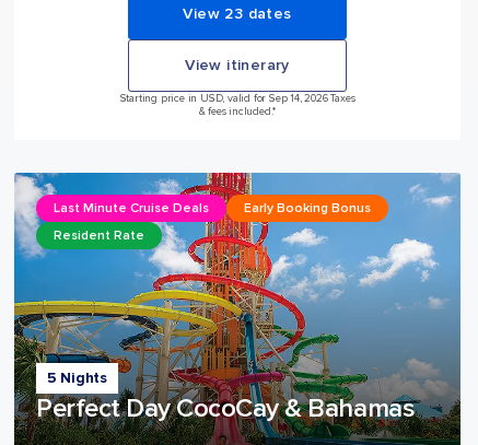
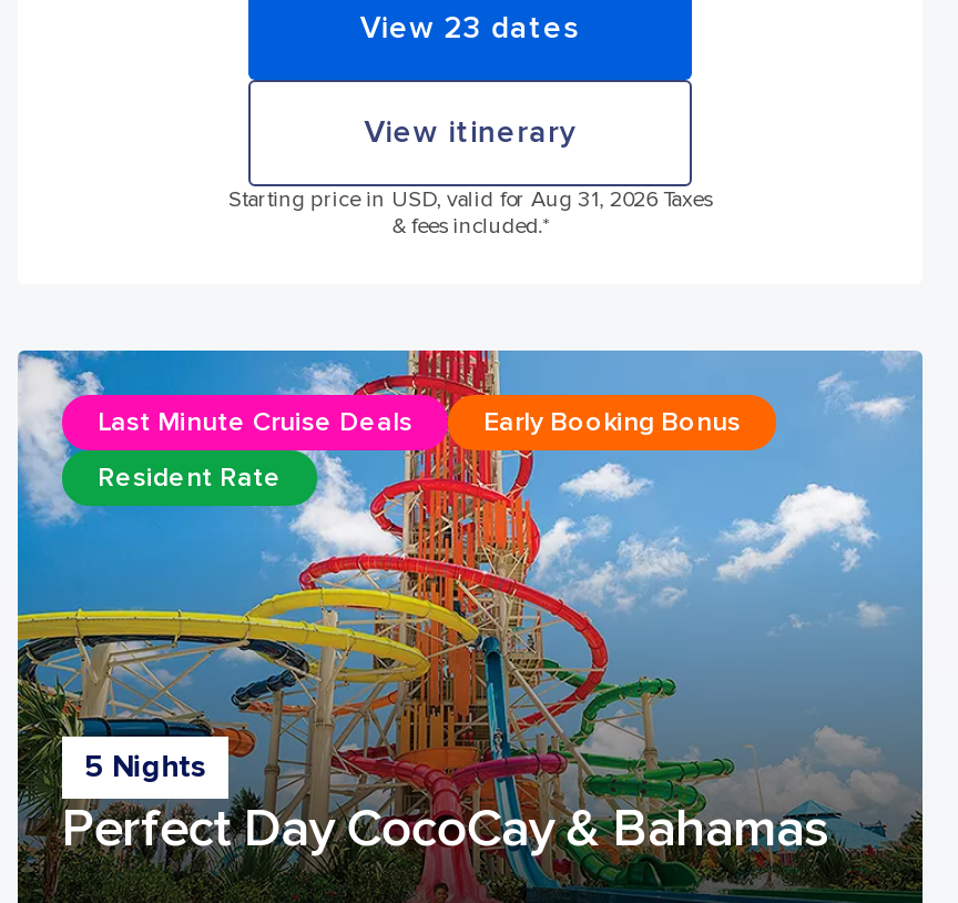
- Starting price in USD, valid for Sep 14, 2026 Taxes
+ Starting price in USD, valid for Aug 31, 2026 Taxes
